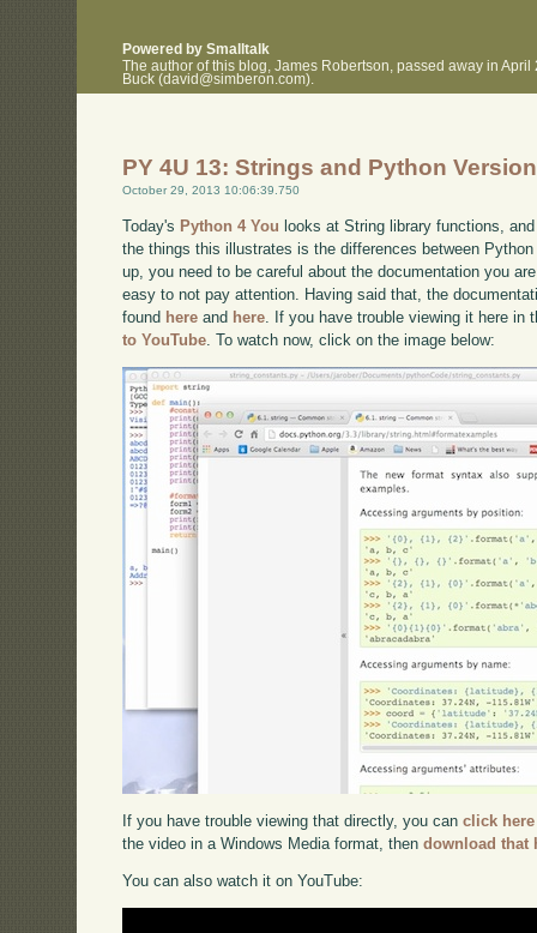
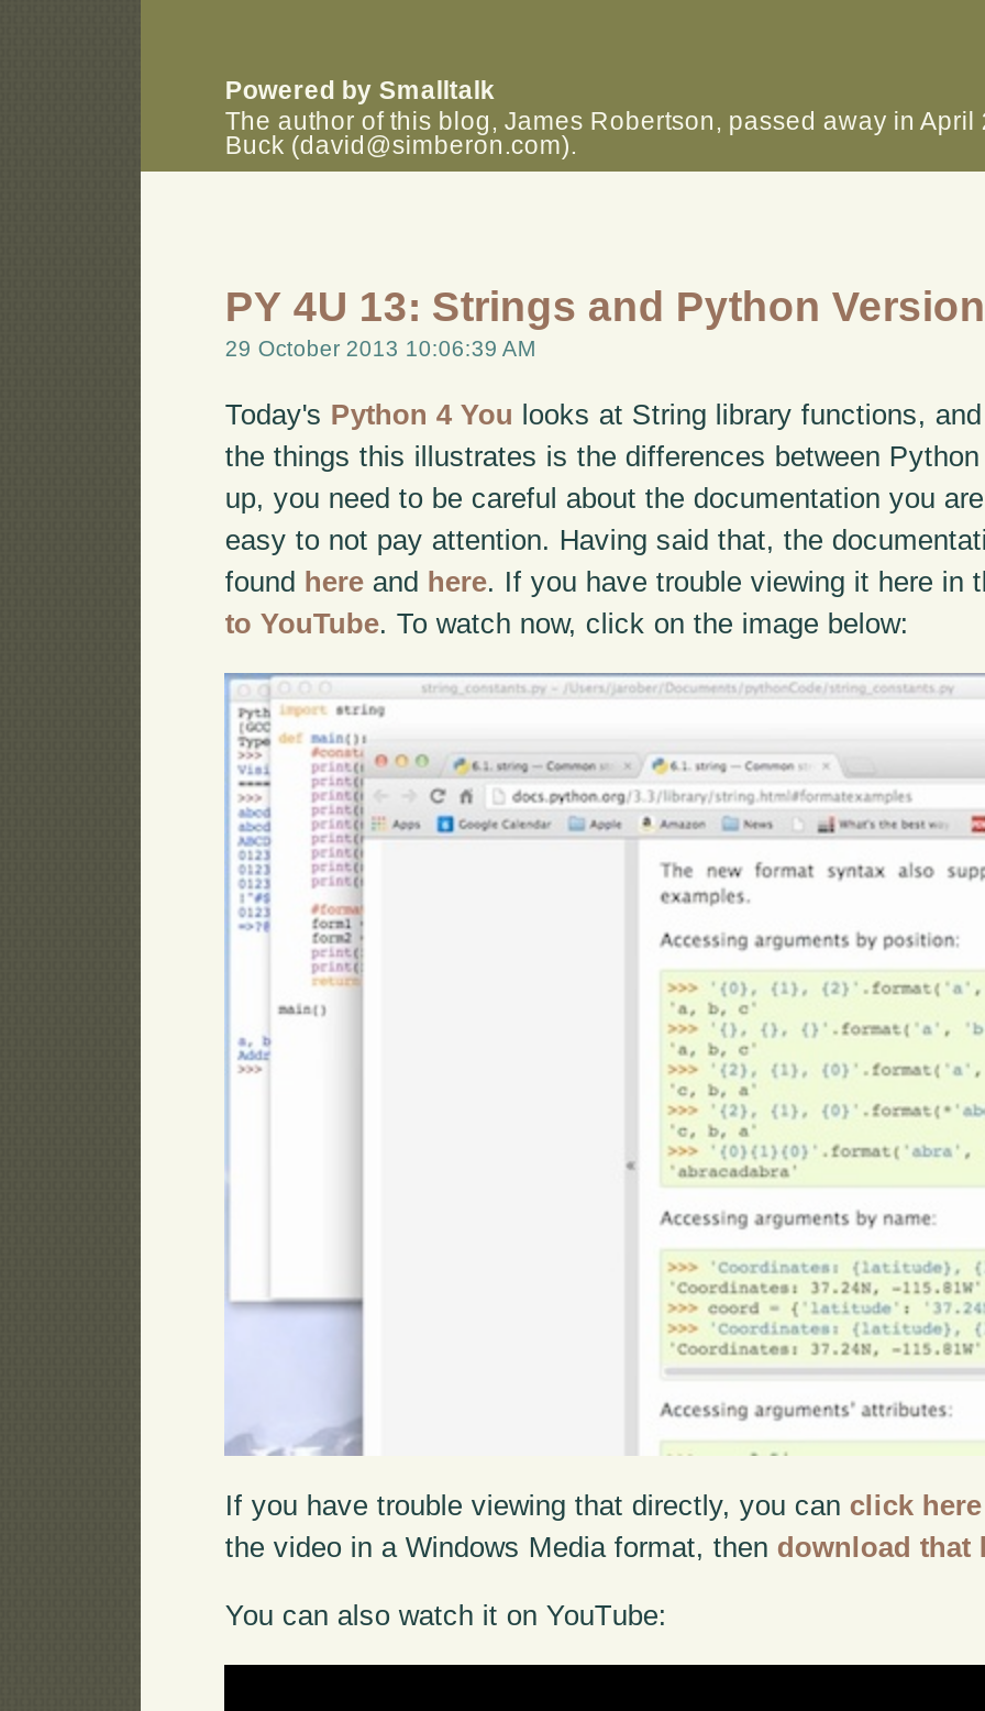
- October 29, 2013 10:06:39.750
+ 29 October 2013 10:06:39 AM
